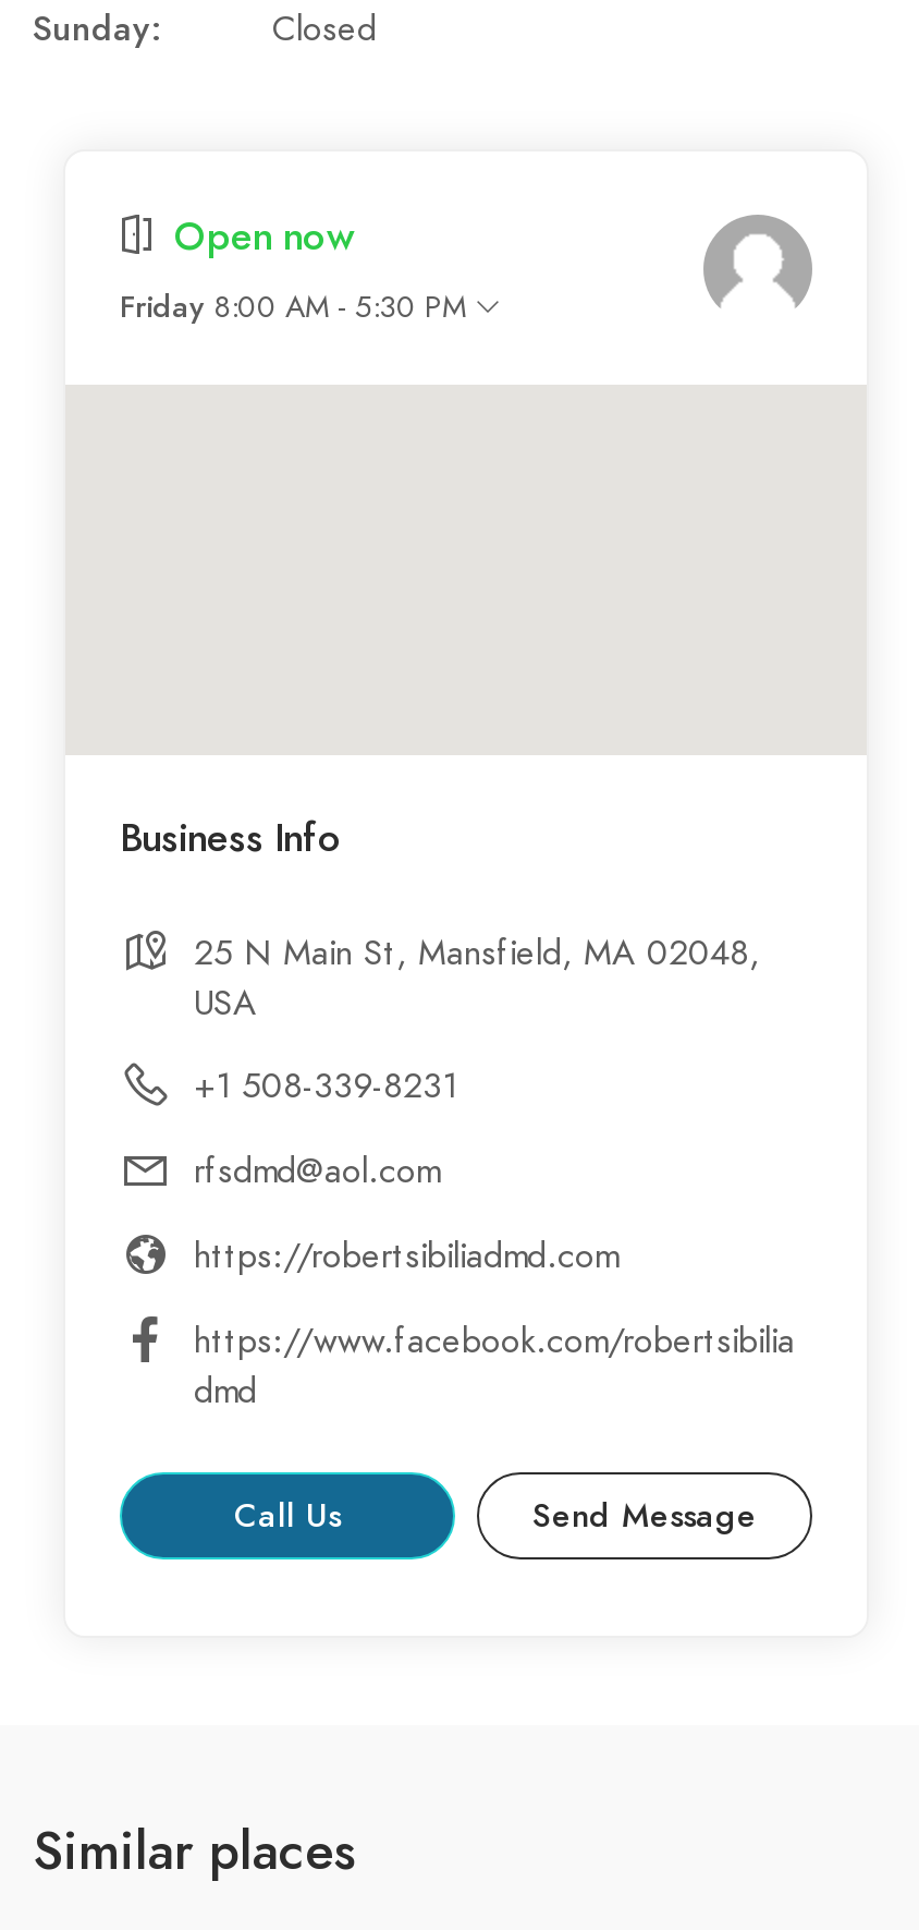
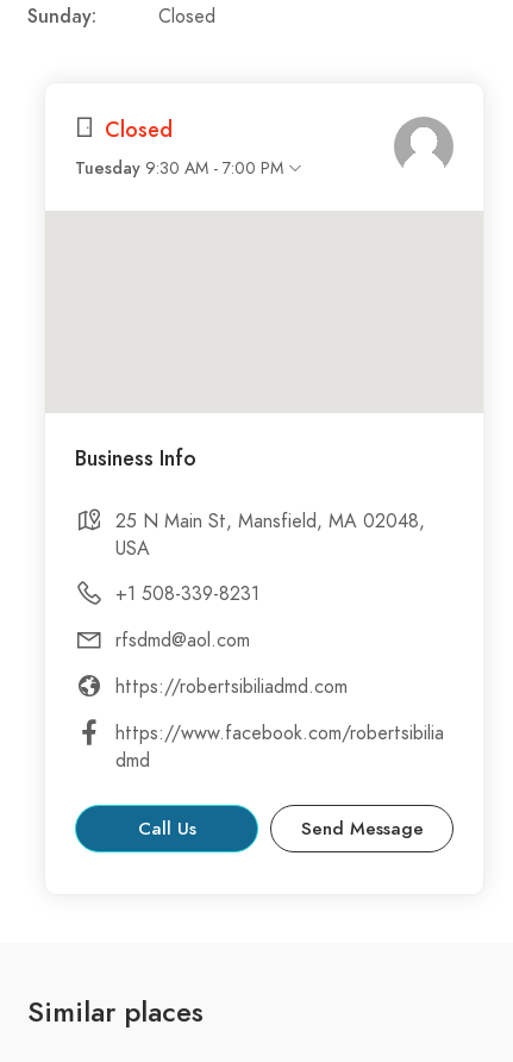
- Open now
- Friday 8:00 AM - 5:30 PM
+ Closed
+ Tuesday 9:30 AM - 7:00 PM
